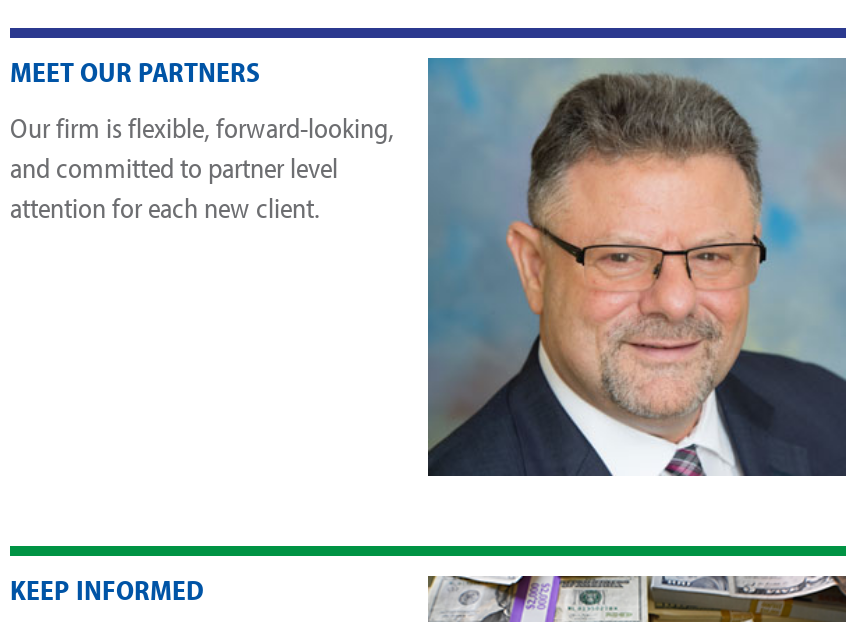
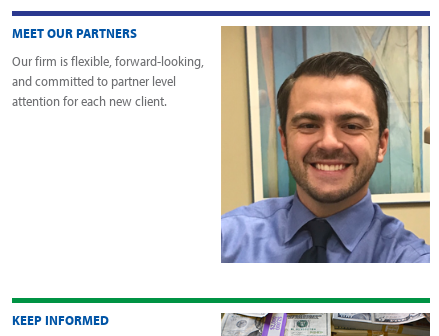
- [image]
+ [image]
